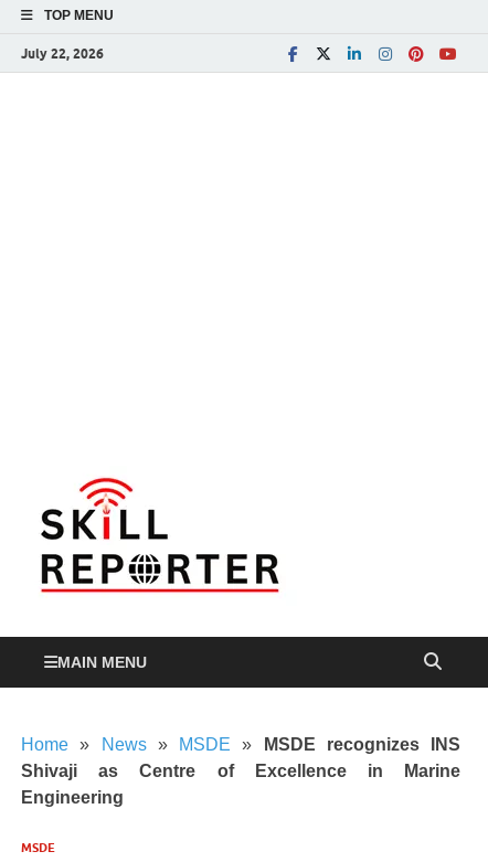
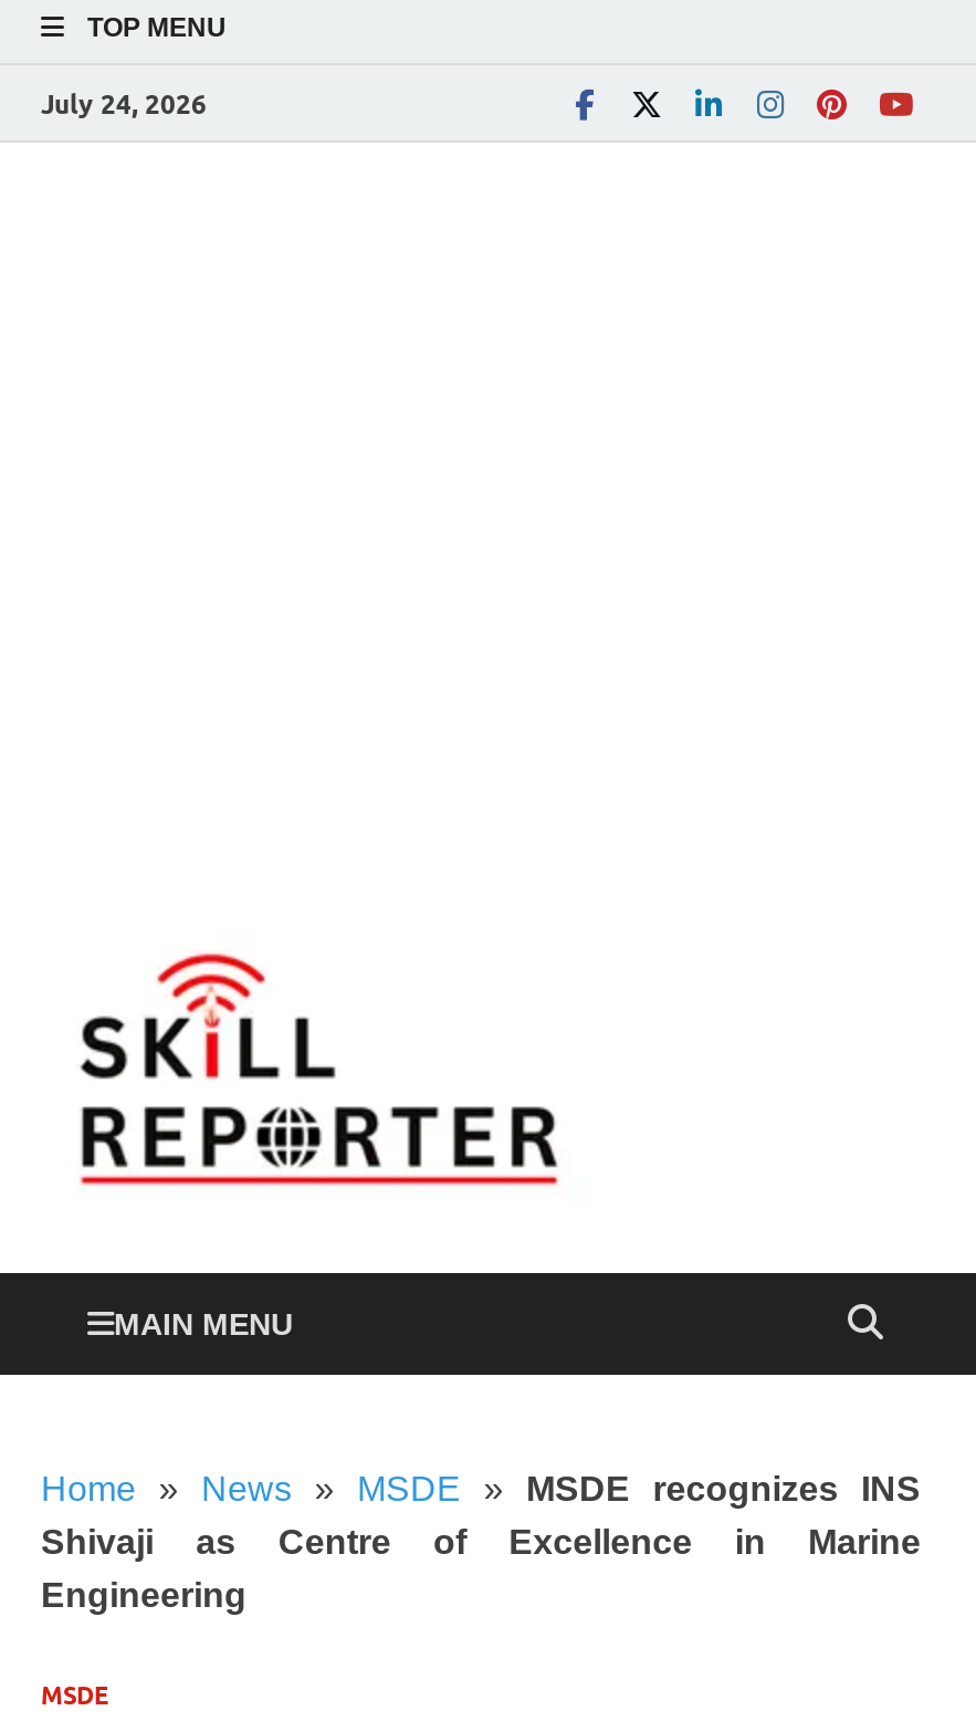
- July 22, 2026
+ July 24, 2026
